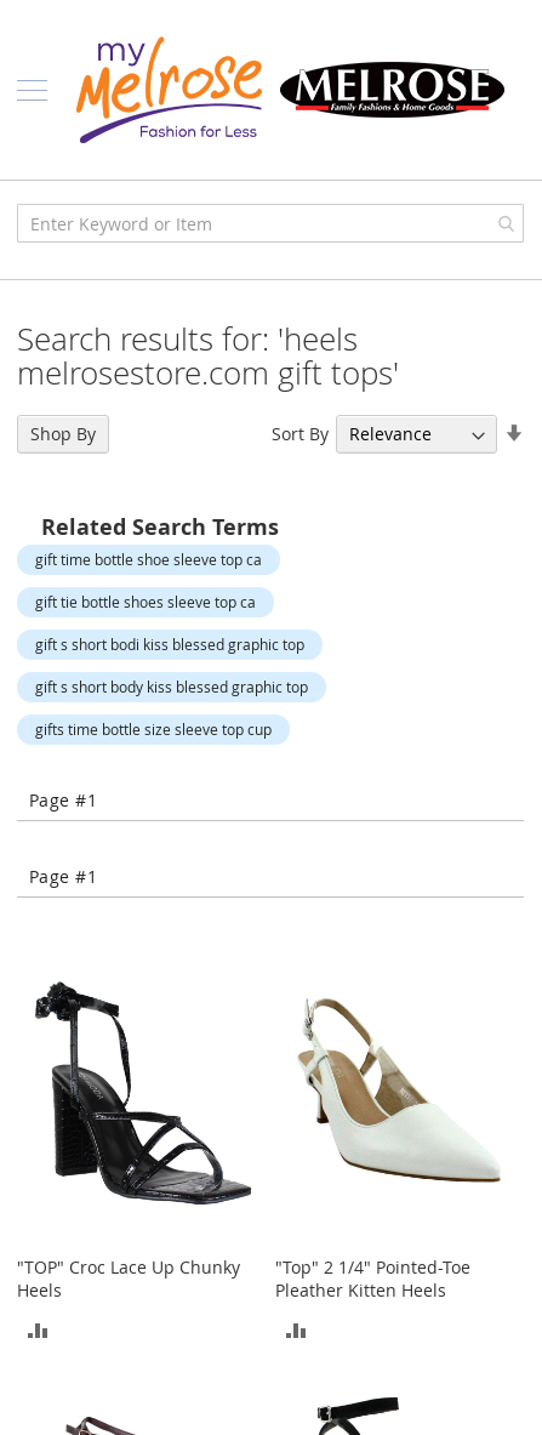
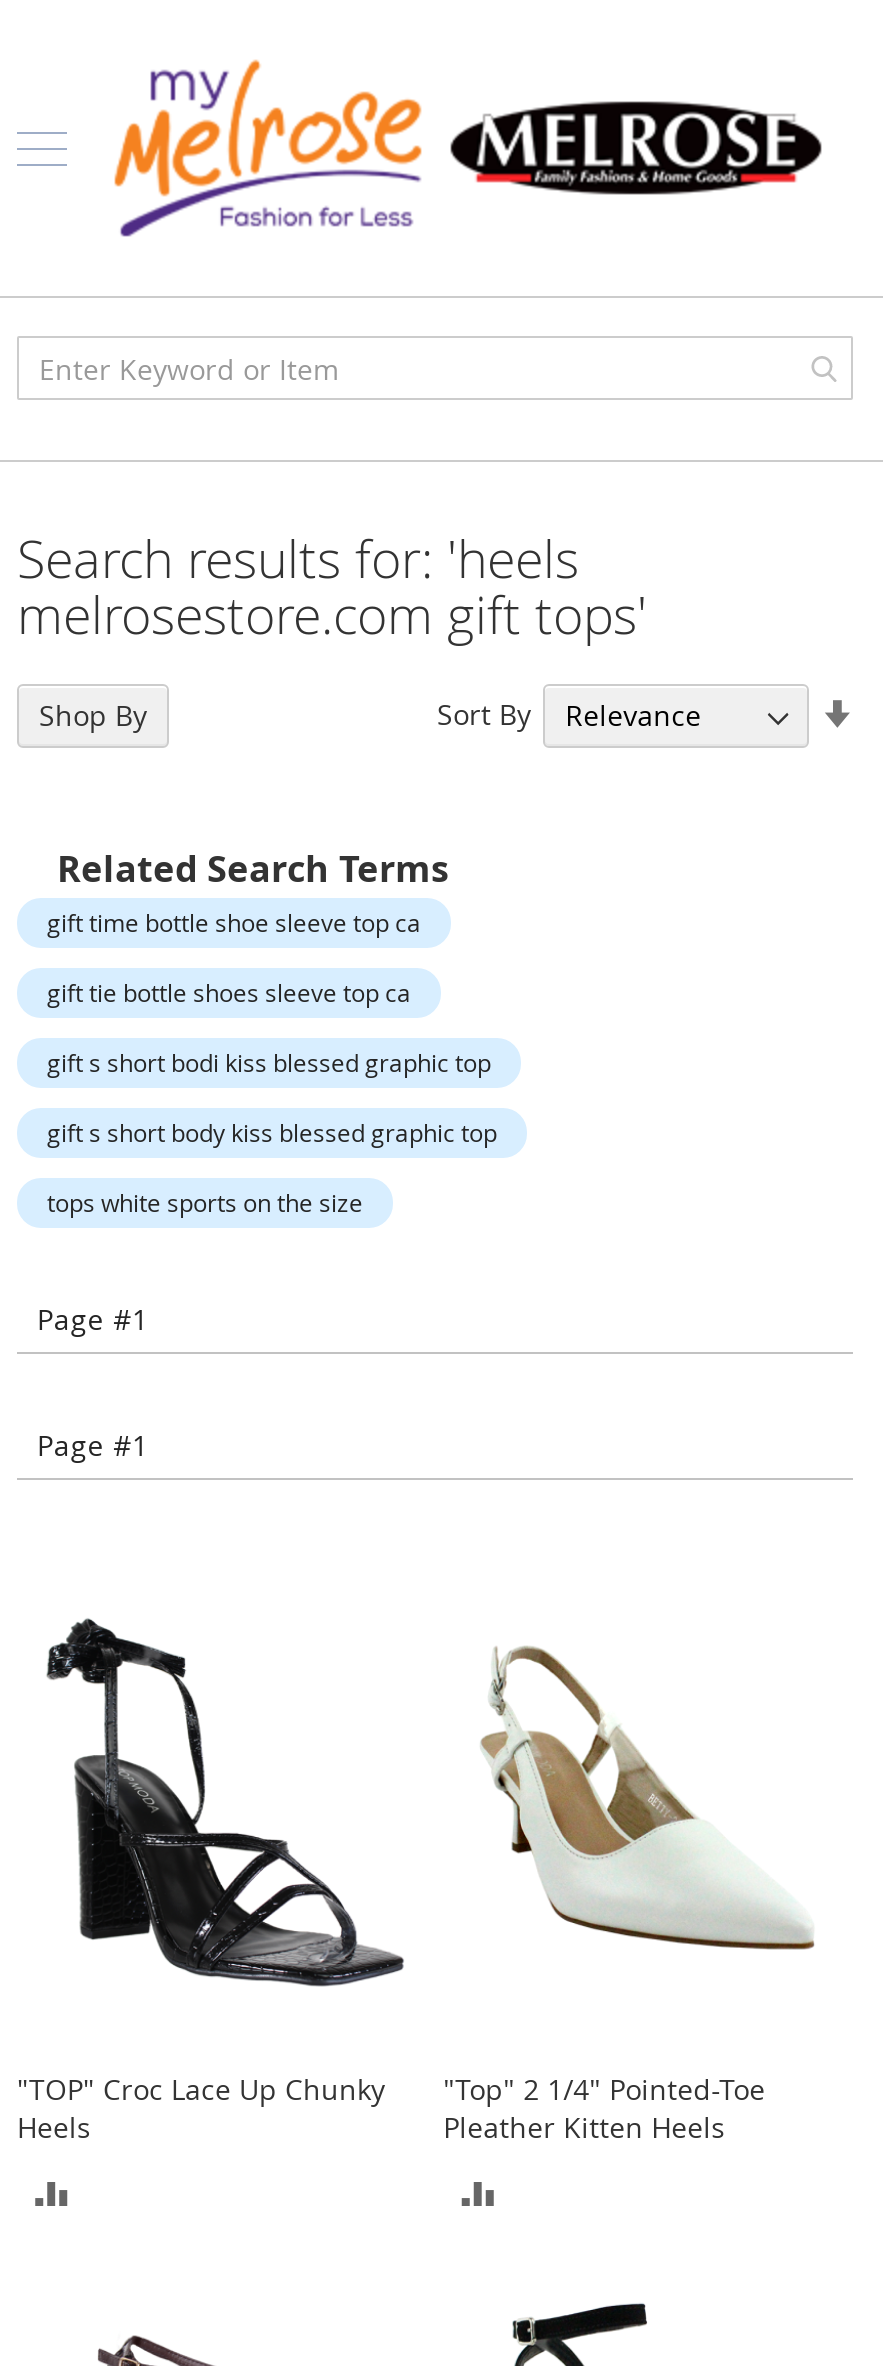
- gifts time bottle size sleeve top cup
+ tops white sports on the size
